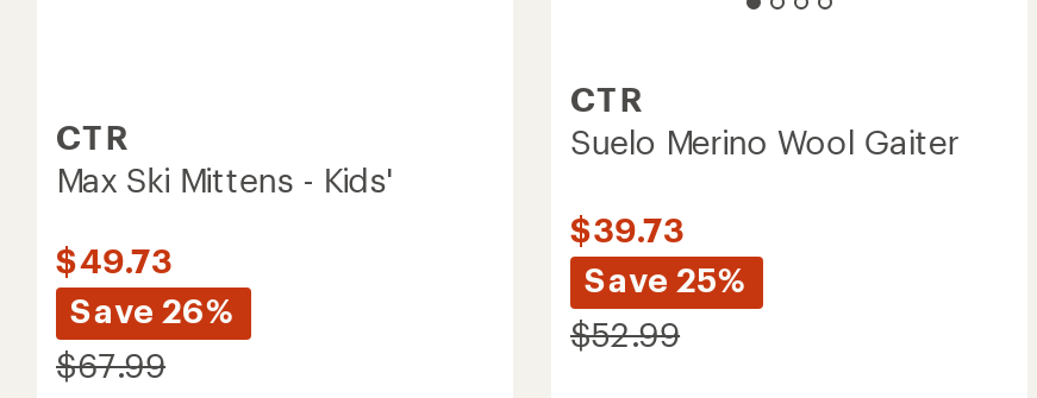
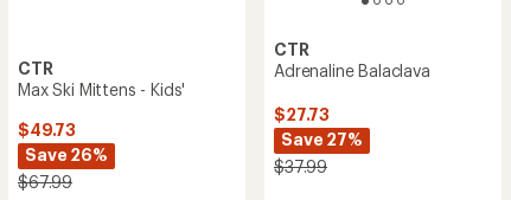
- Suelo Merino Wool Gaiter
+ Adrenaline Balaclava

- $39.73
- Save 25%
+ $27.73
+ Save 27%

- $52.99
+ $37.99
